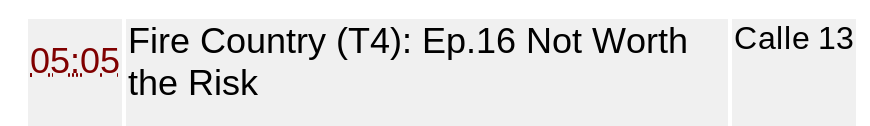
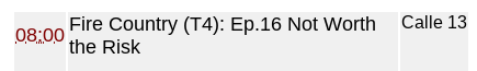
- 05:05 Fire Country (T4): Ep.16 Not Worth
+ 08:00 Fire Country (T4): Ep.16 Not Worth
